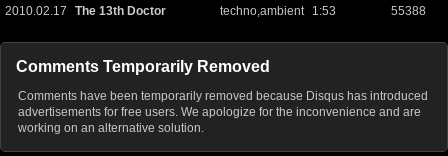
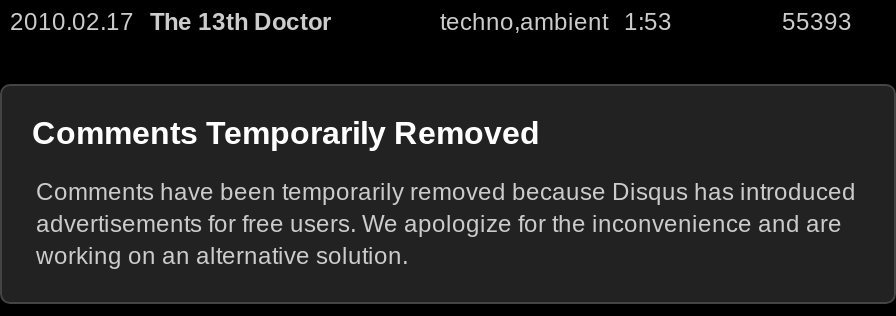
- 55388
+ 55393
